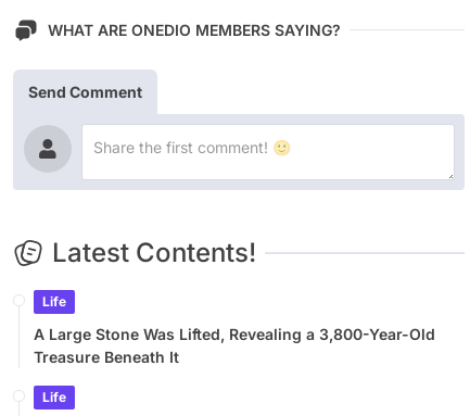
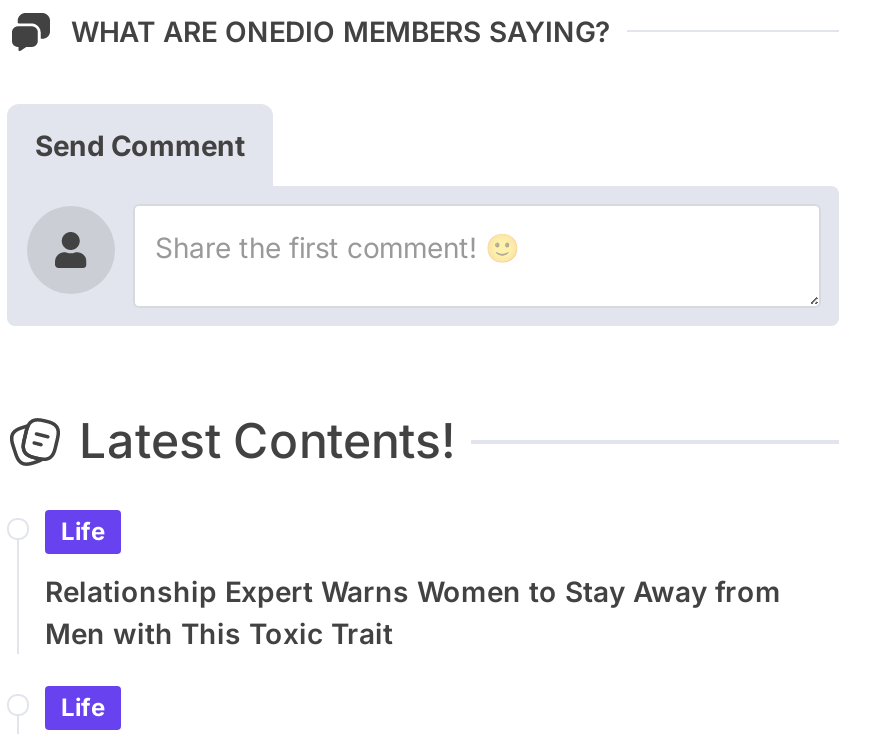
- A Large Stone Was Lifted, Revealing a 3,800-Year-Old
- Treasure Beneath It
+ Relationship Expert Warns Women to Stay Away from
+ Men with This Toxic Trait
